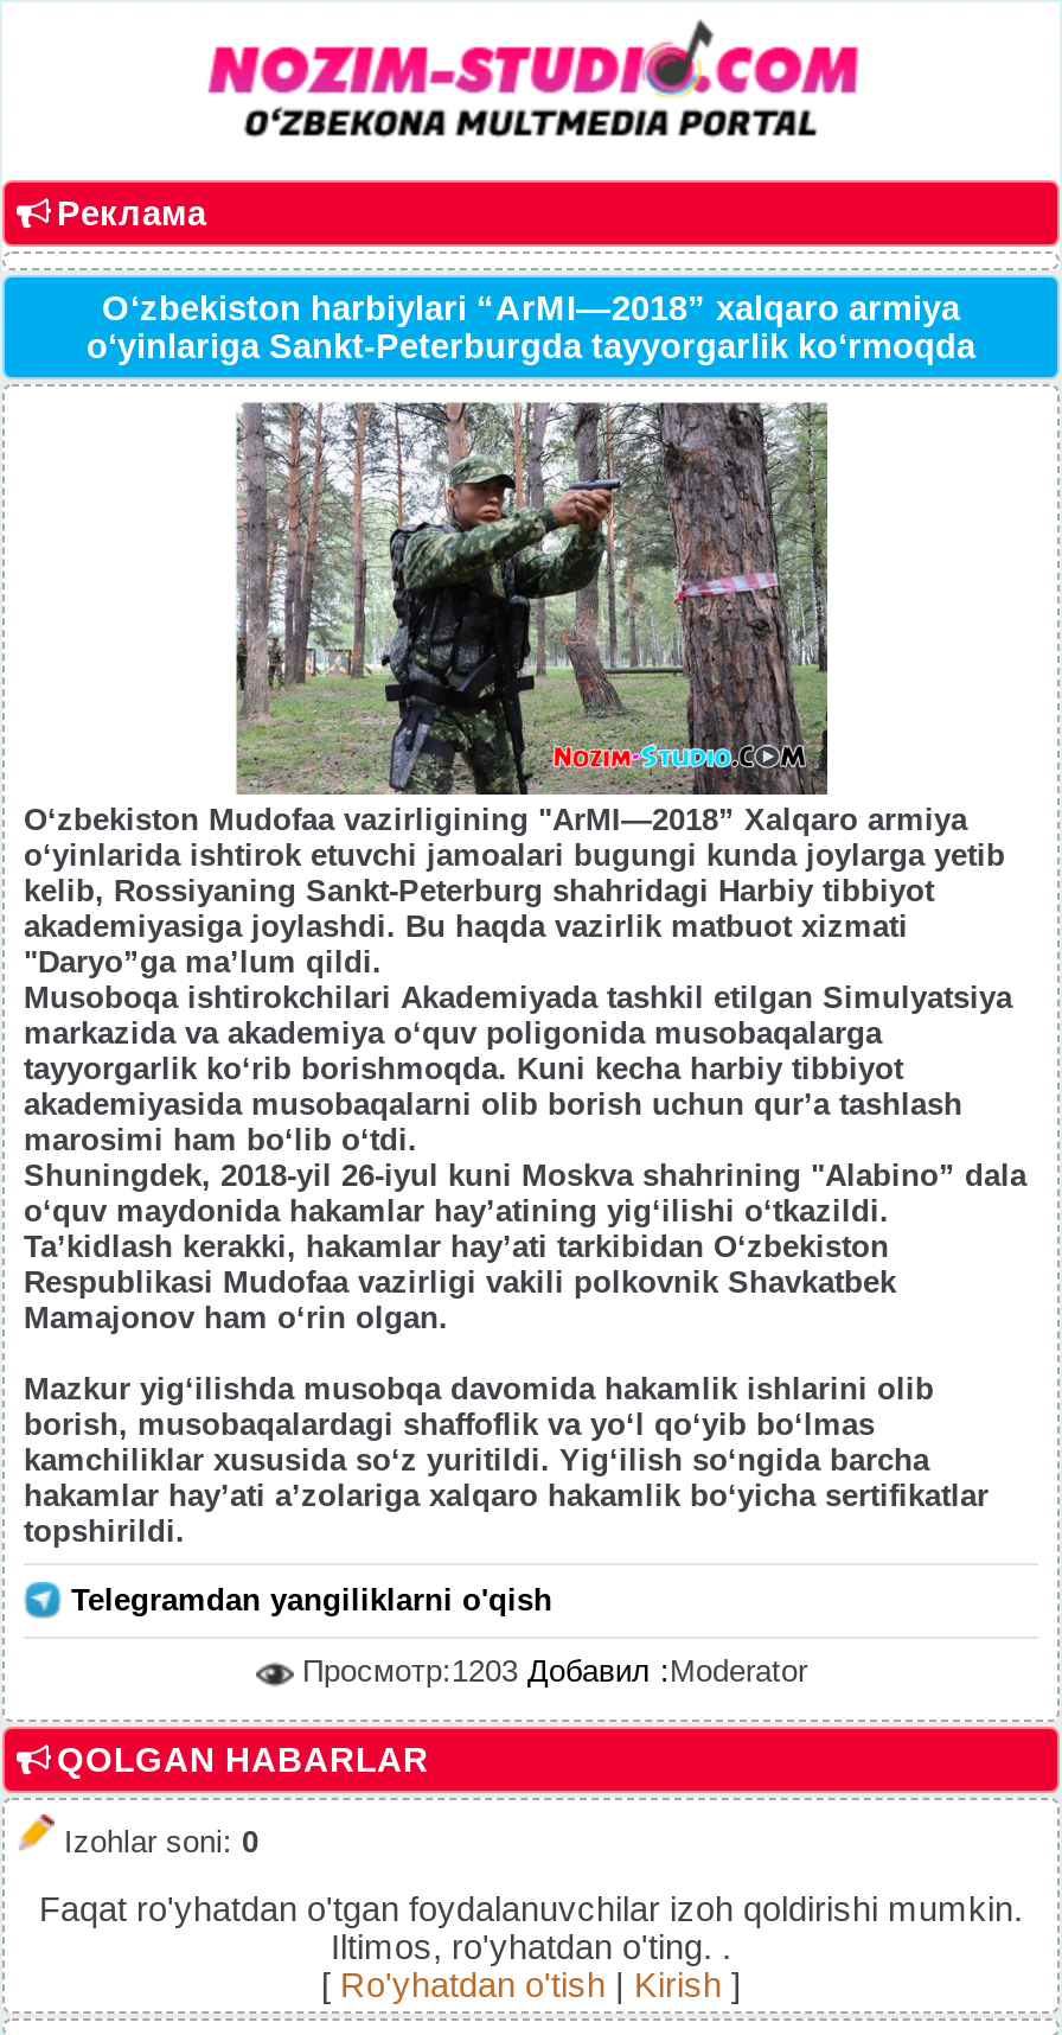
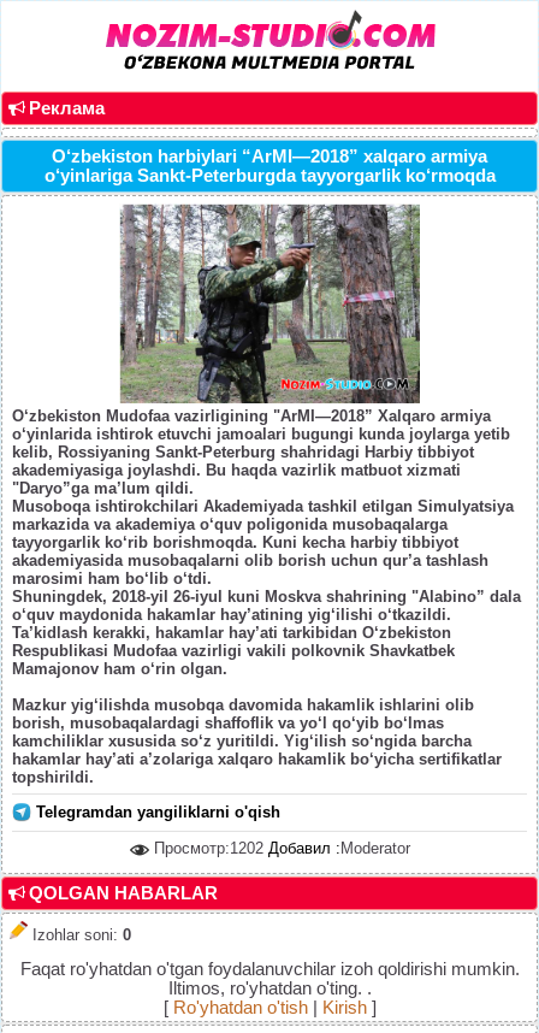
- Просмотр:1203 Добавил : Moderator
+ Просмотр:1202 Добавил : Moderator
